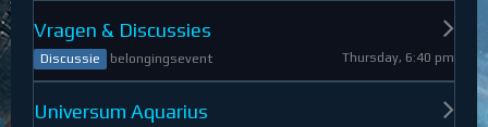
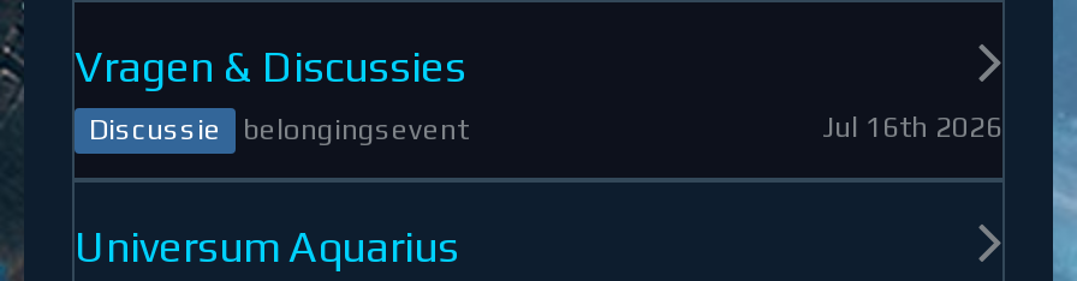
- Thursday, 6:40 pm
+ Jul 16th 2026
